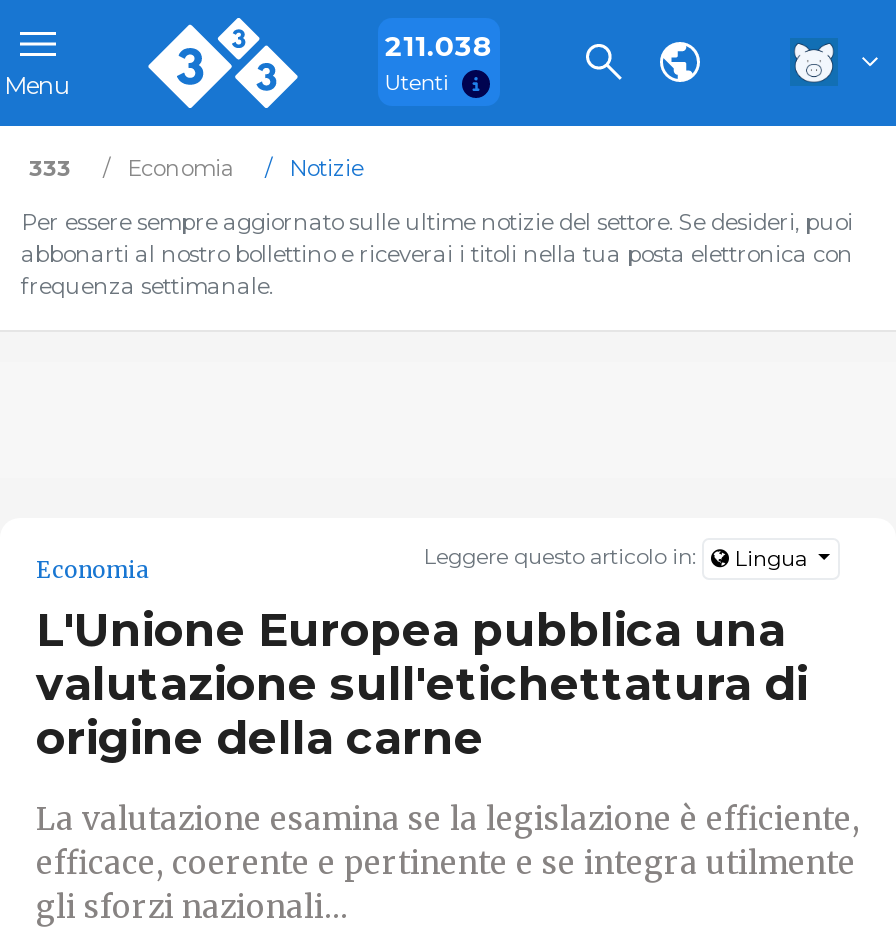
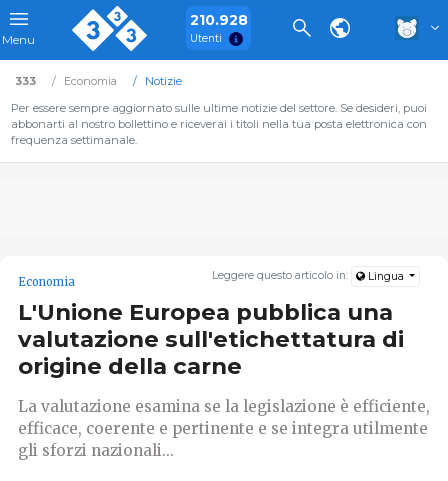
- 211.038
+ 210.928
